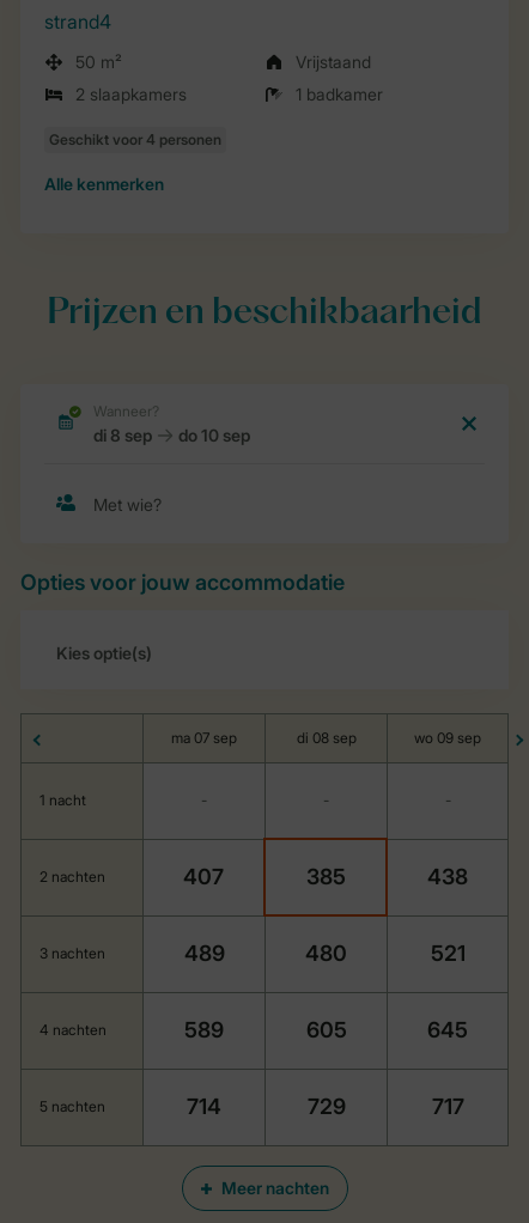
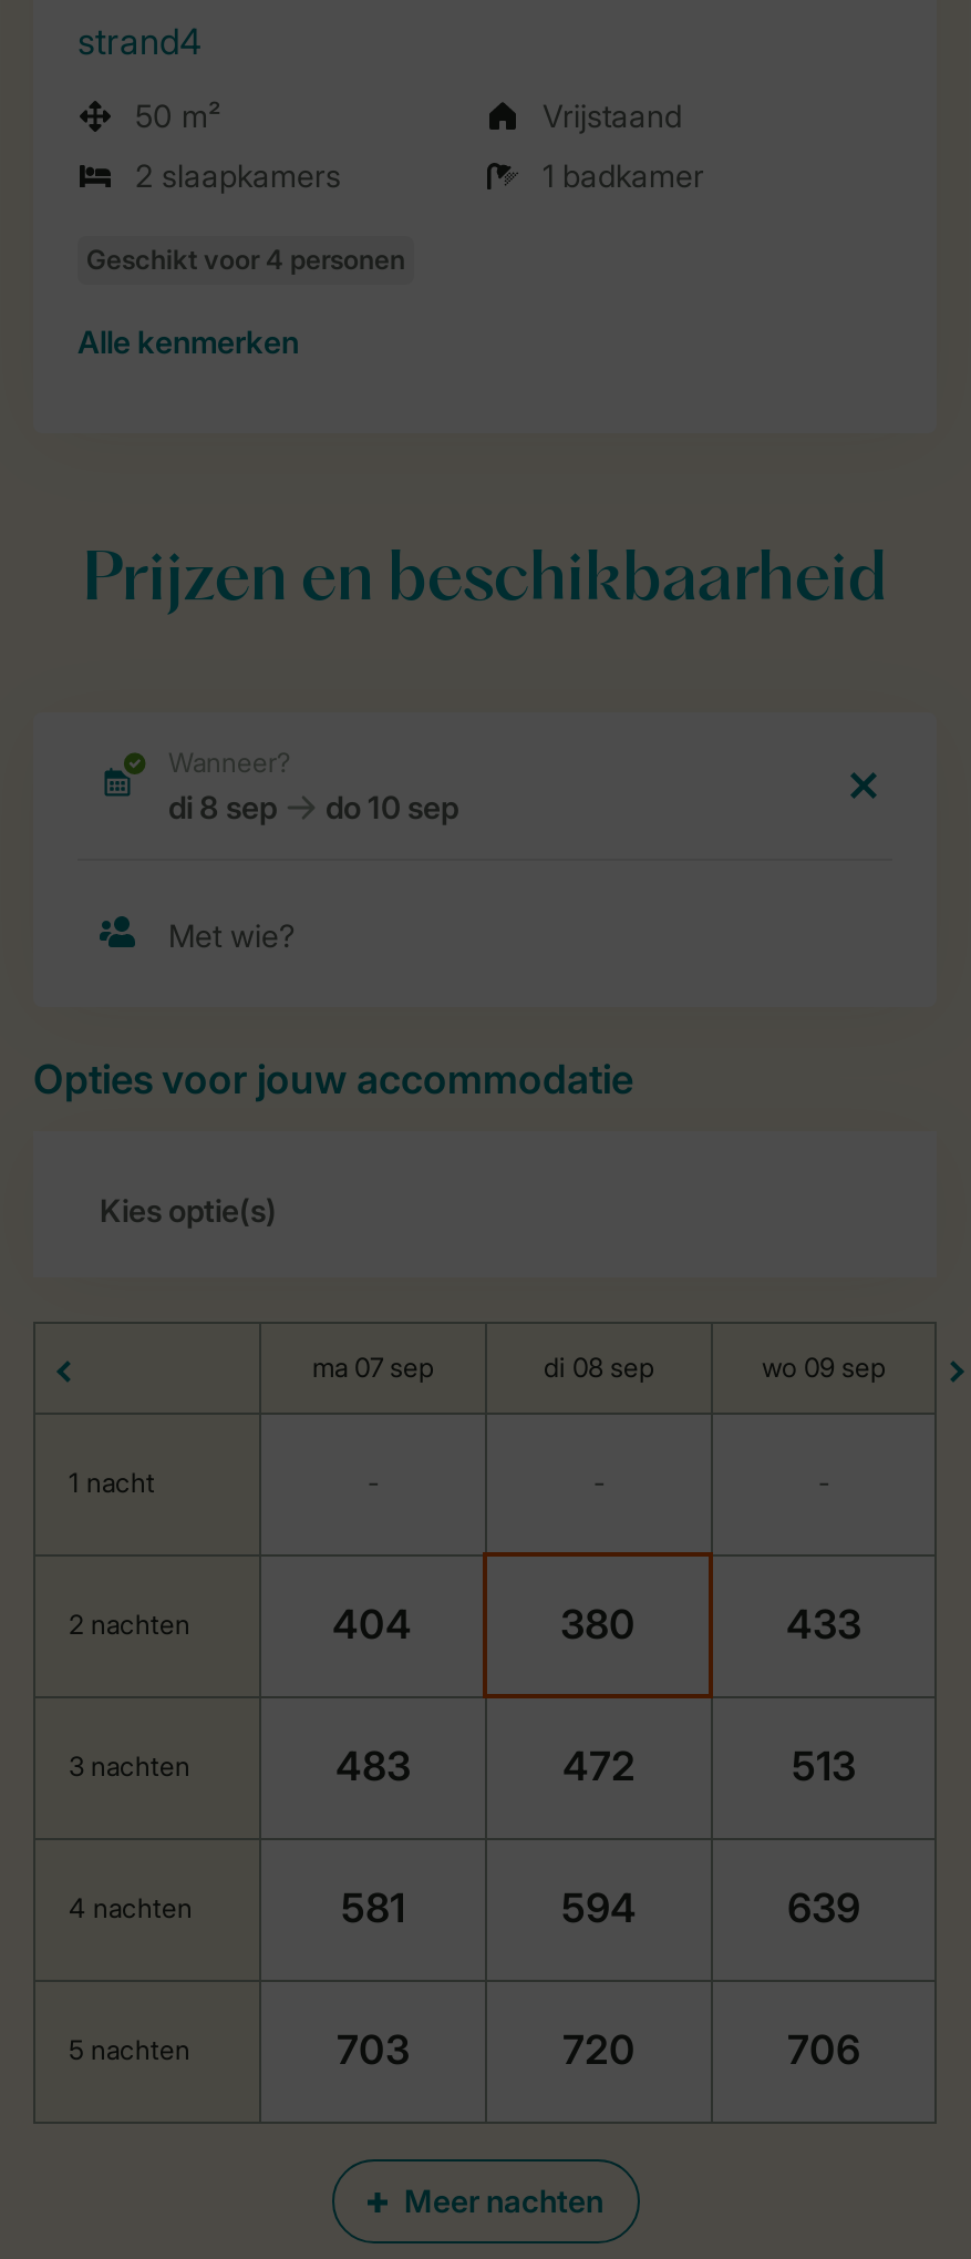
- 407
+ 404

- 385
+ 380

- 438
+ 433

- 489
+ 483

- 480
+ 472

- 521
+ 513

- 589
+ 581

- 605
+ 594

- 645
+ 639

- 714
+ 703

- 729
+ 720

- 717
+ 706
